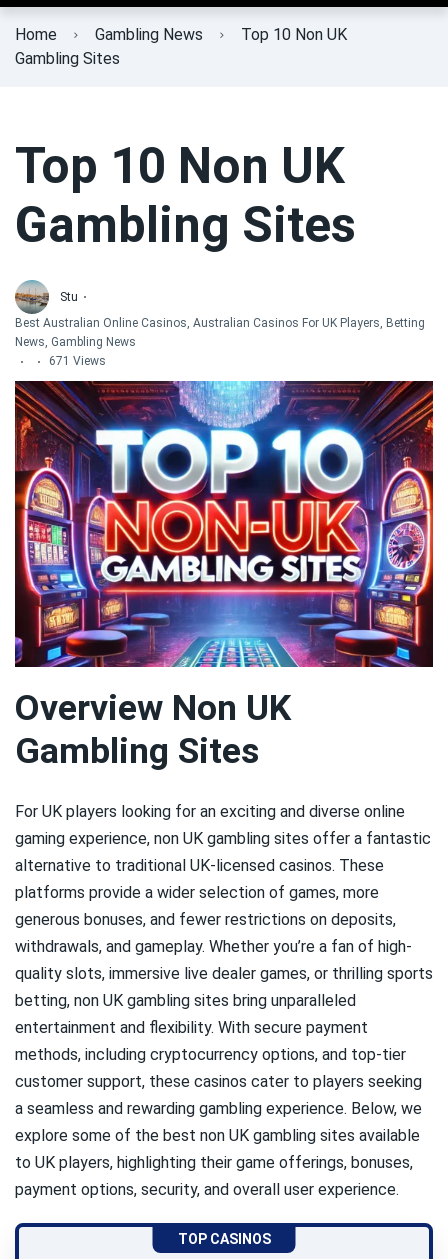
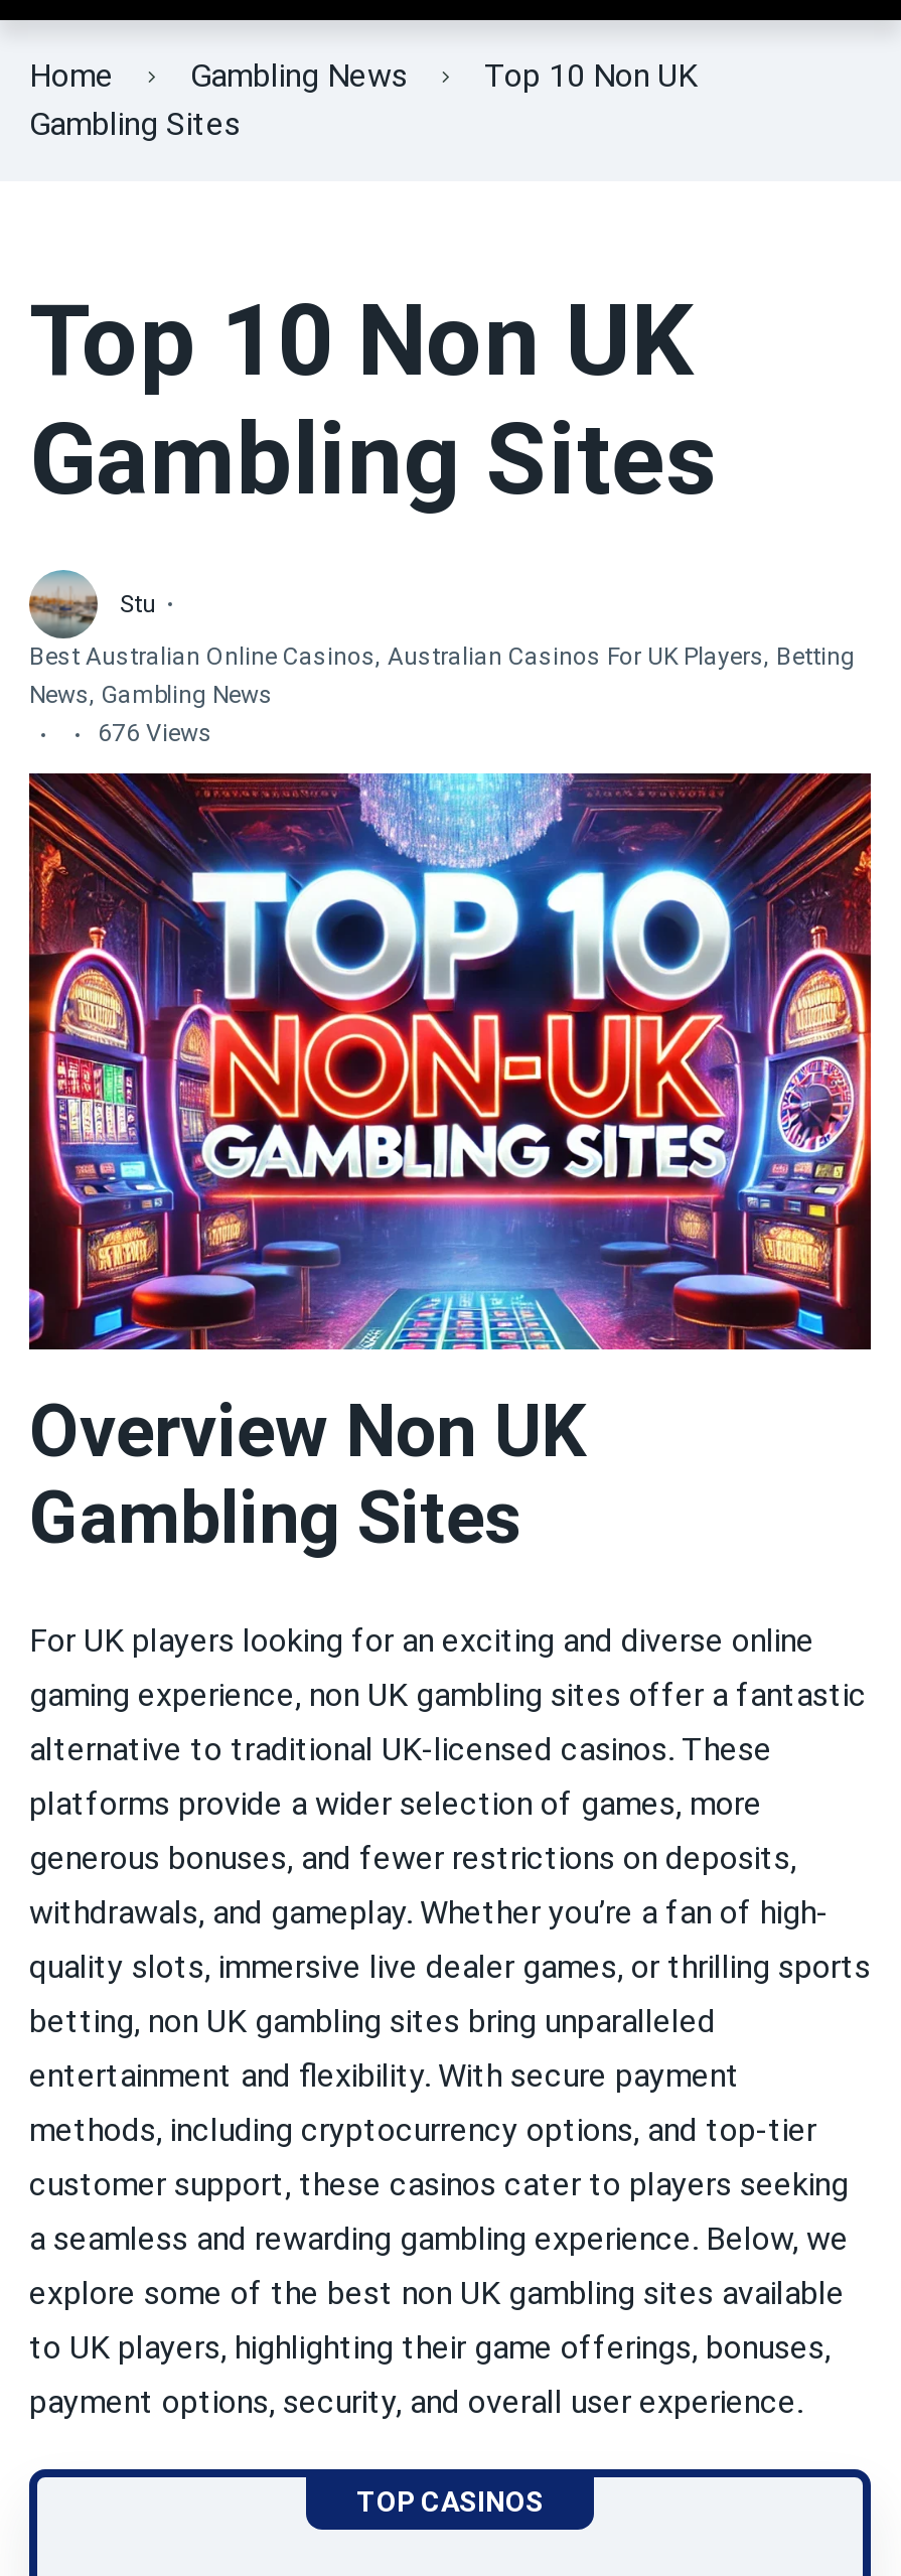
- 671 Views
+ 676 Views
